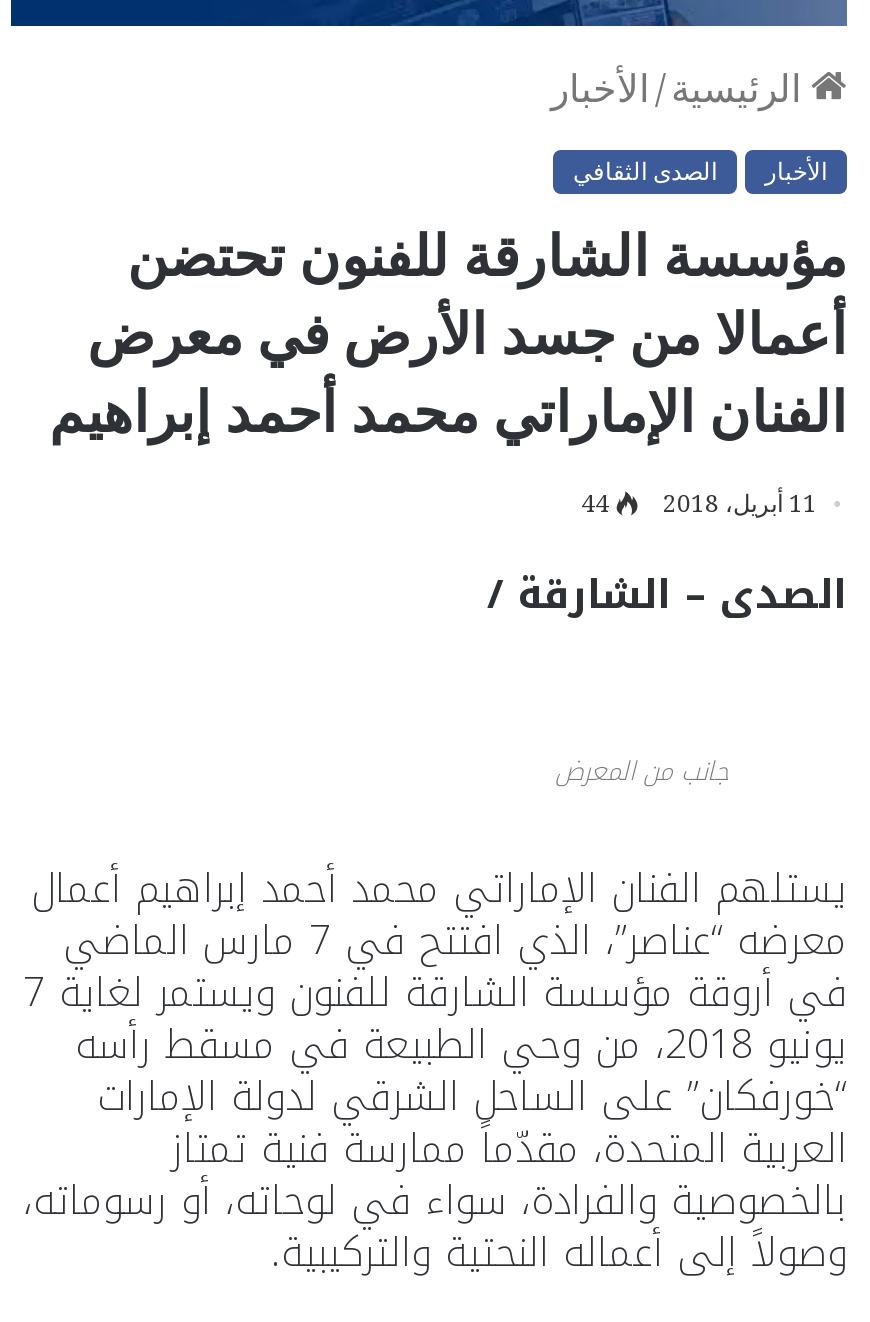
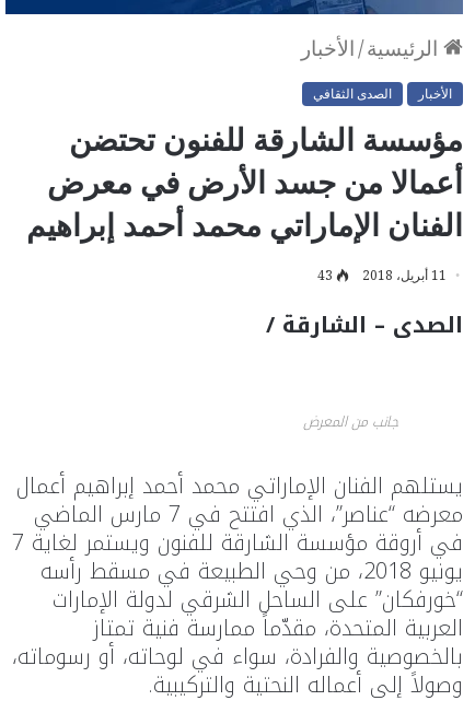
- 44
+ 43
